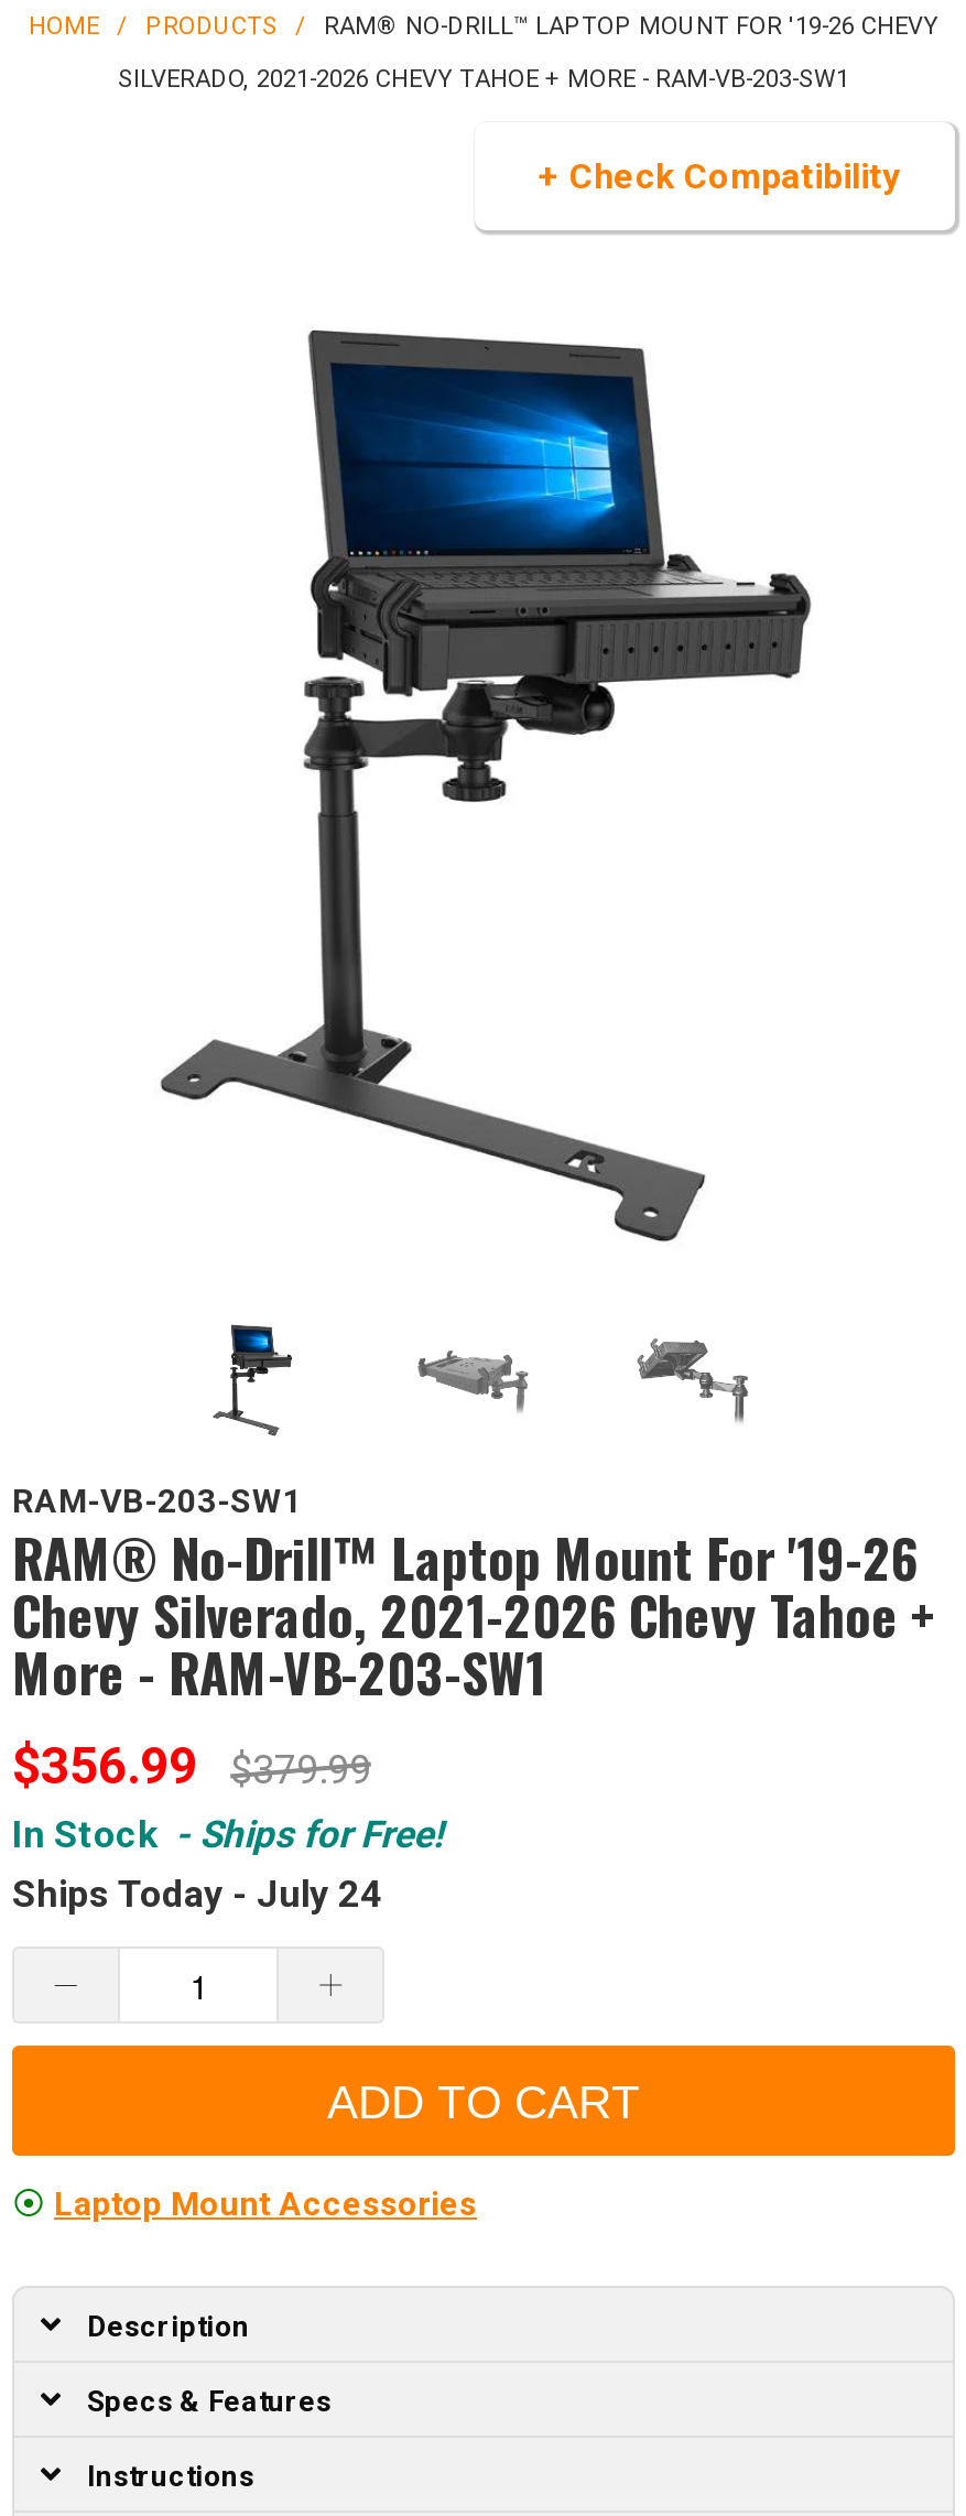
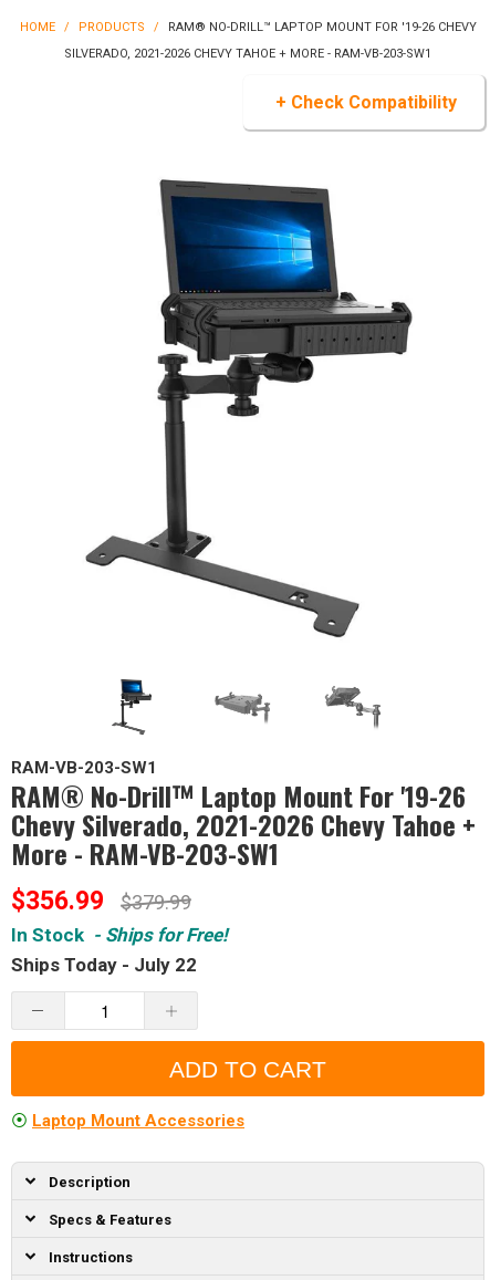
- Ships Today - July 24
+ Ships Today - July 22
